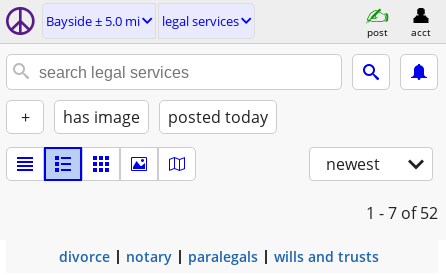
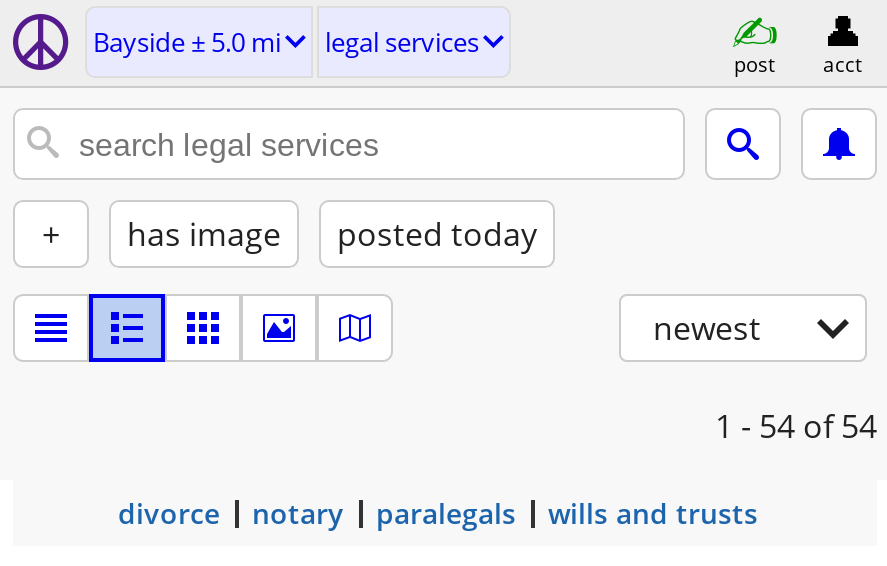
- 1 - 7 of 52
+ 1 - 54 of 54
